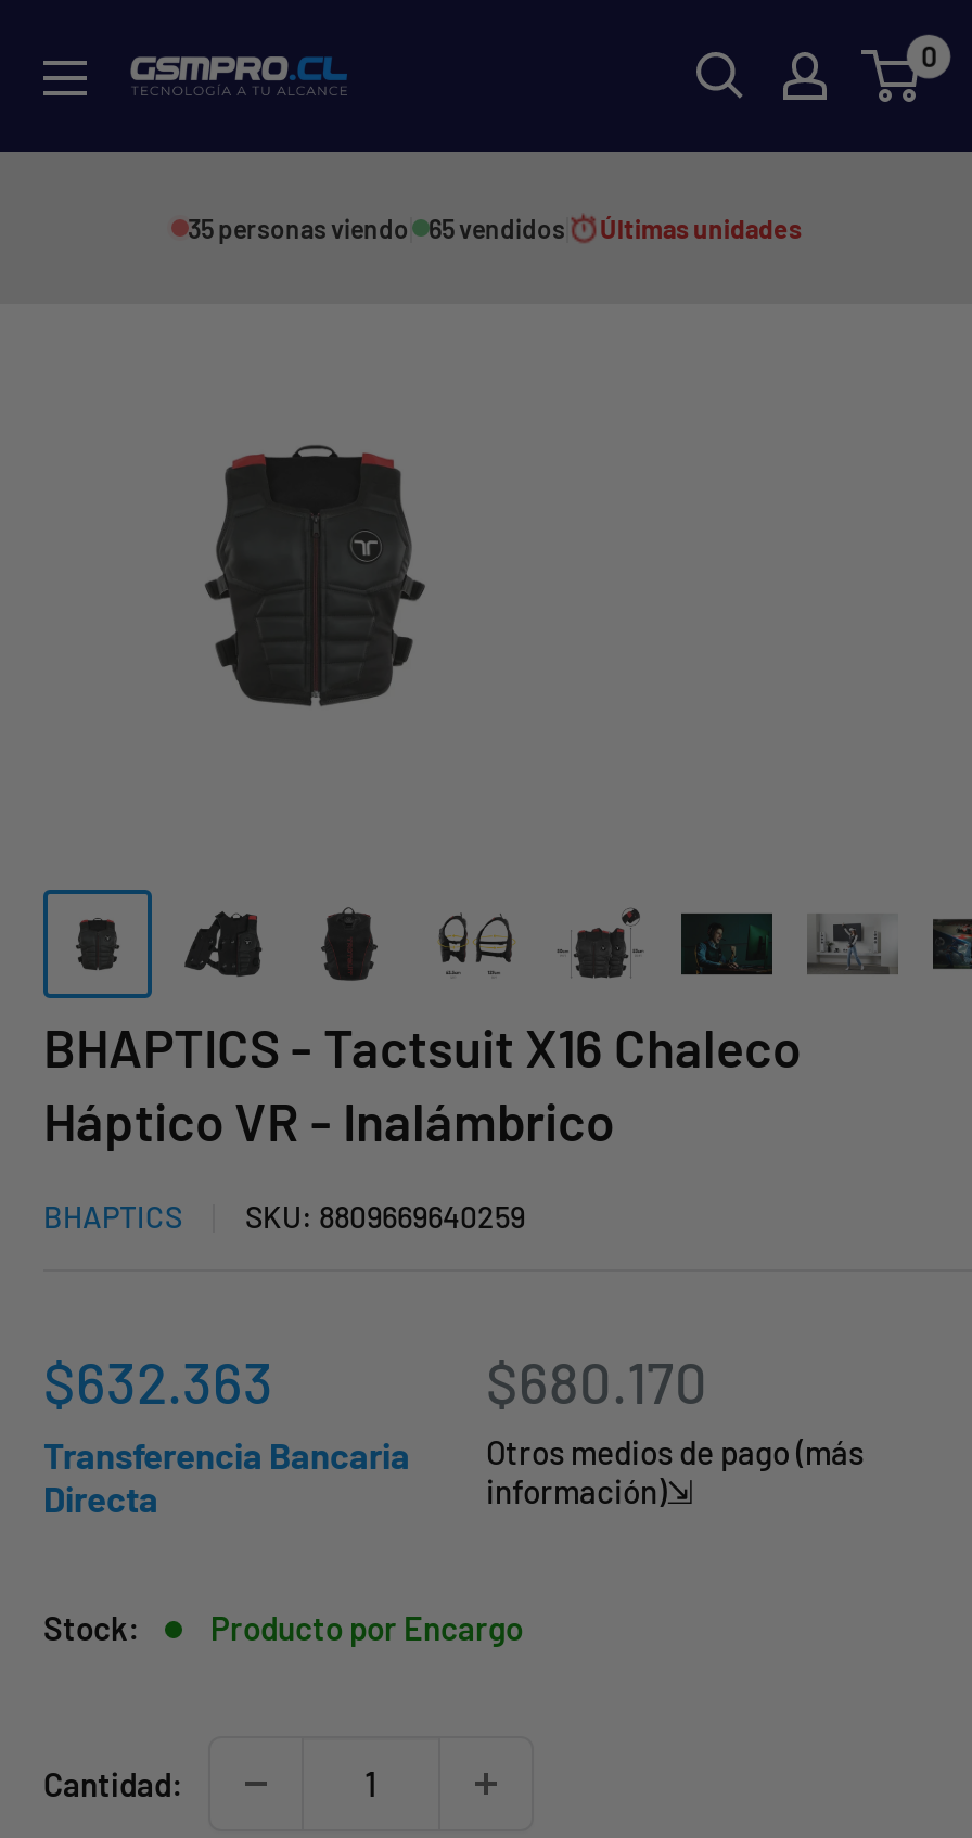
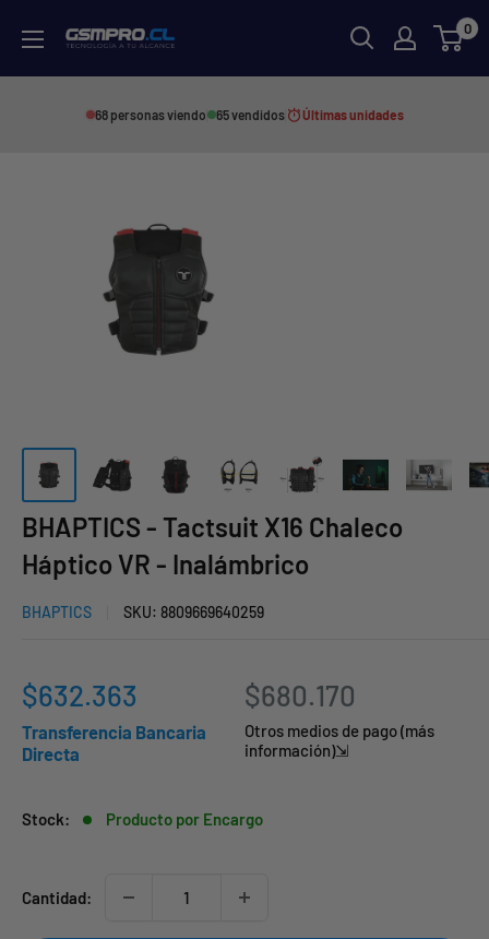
- 35 personas viendo
+ 68 personas viendo
